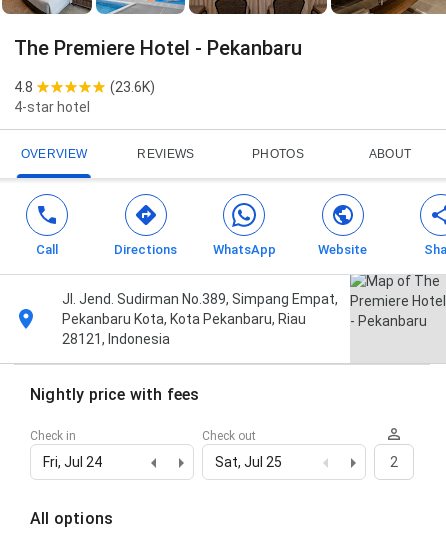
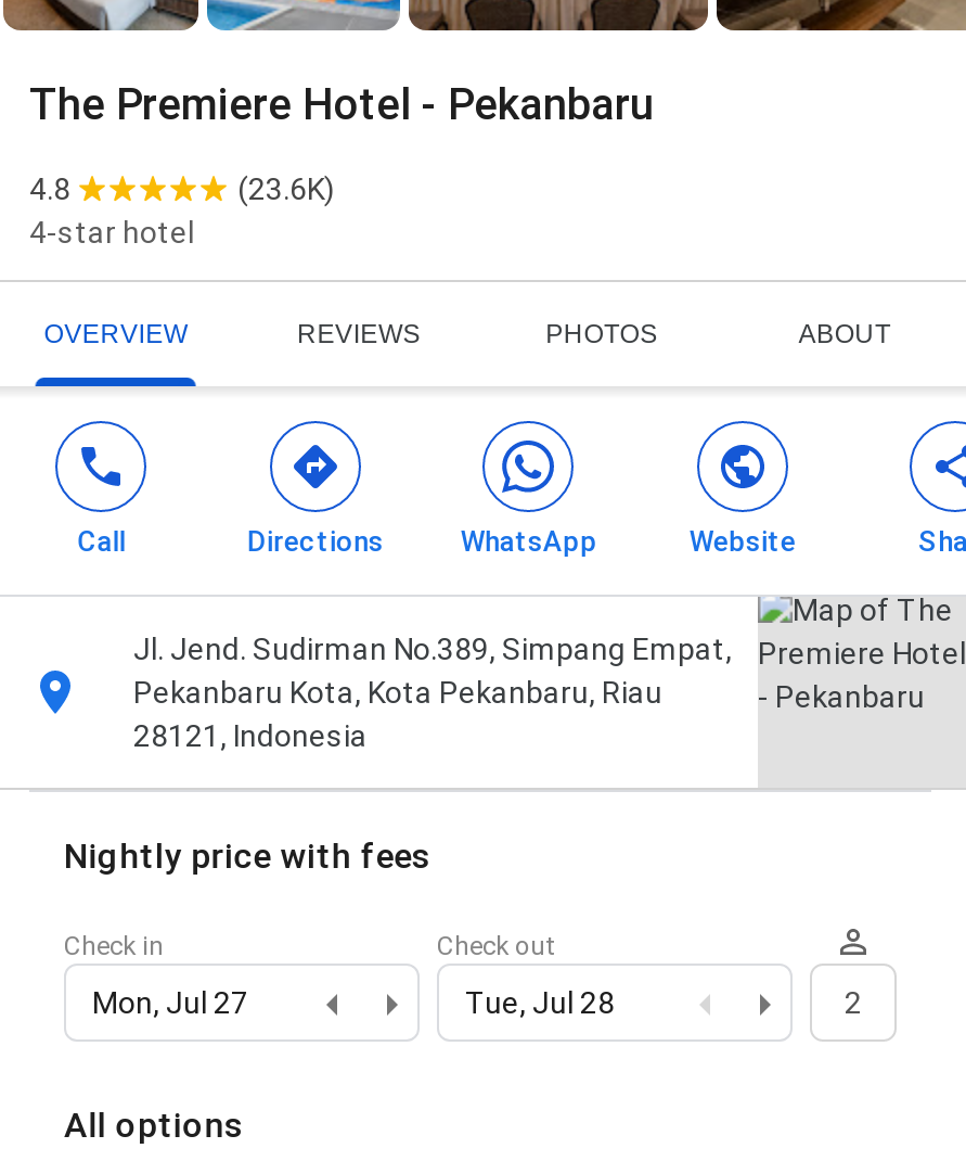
- Fri, Jul 24
+ Mon, Jul 27

- Sat, Jul 25
+ Tue, Jul 28
